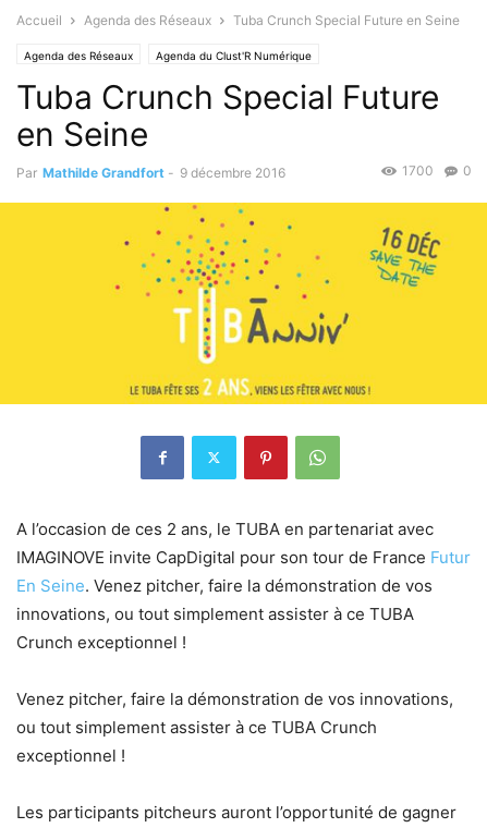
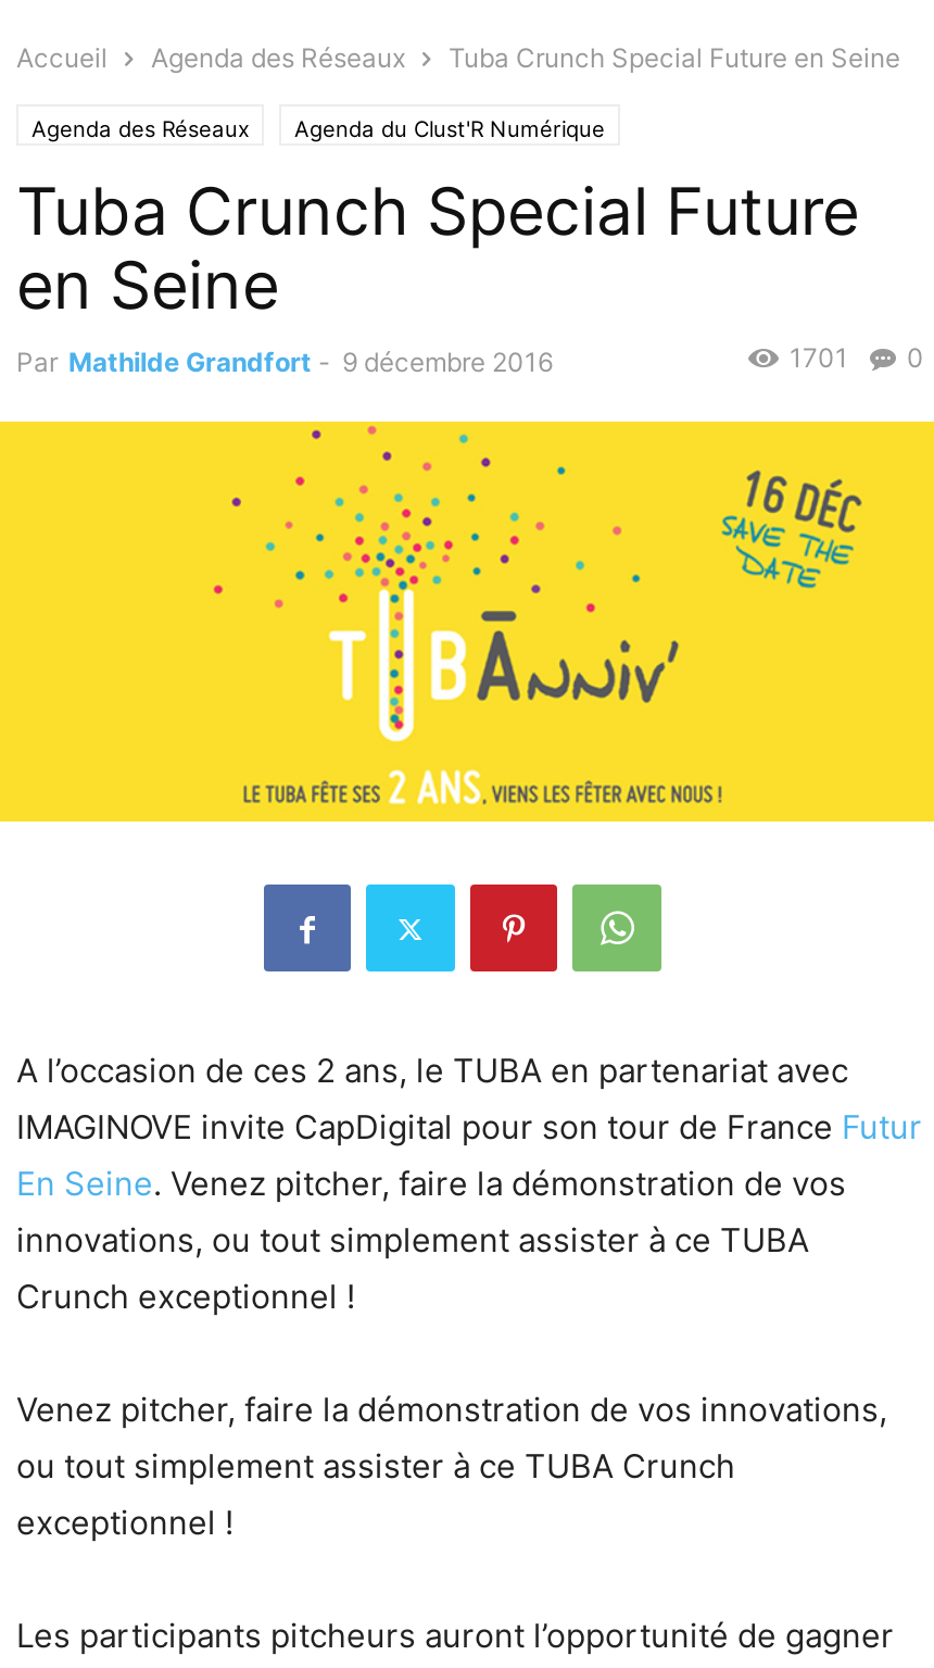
- 1700 0
+ 1701 0
